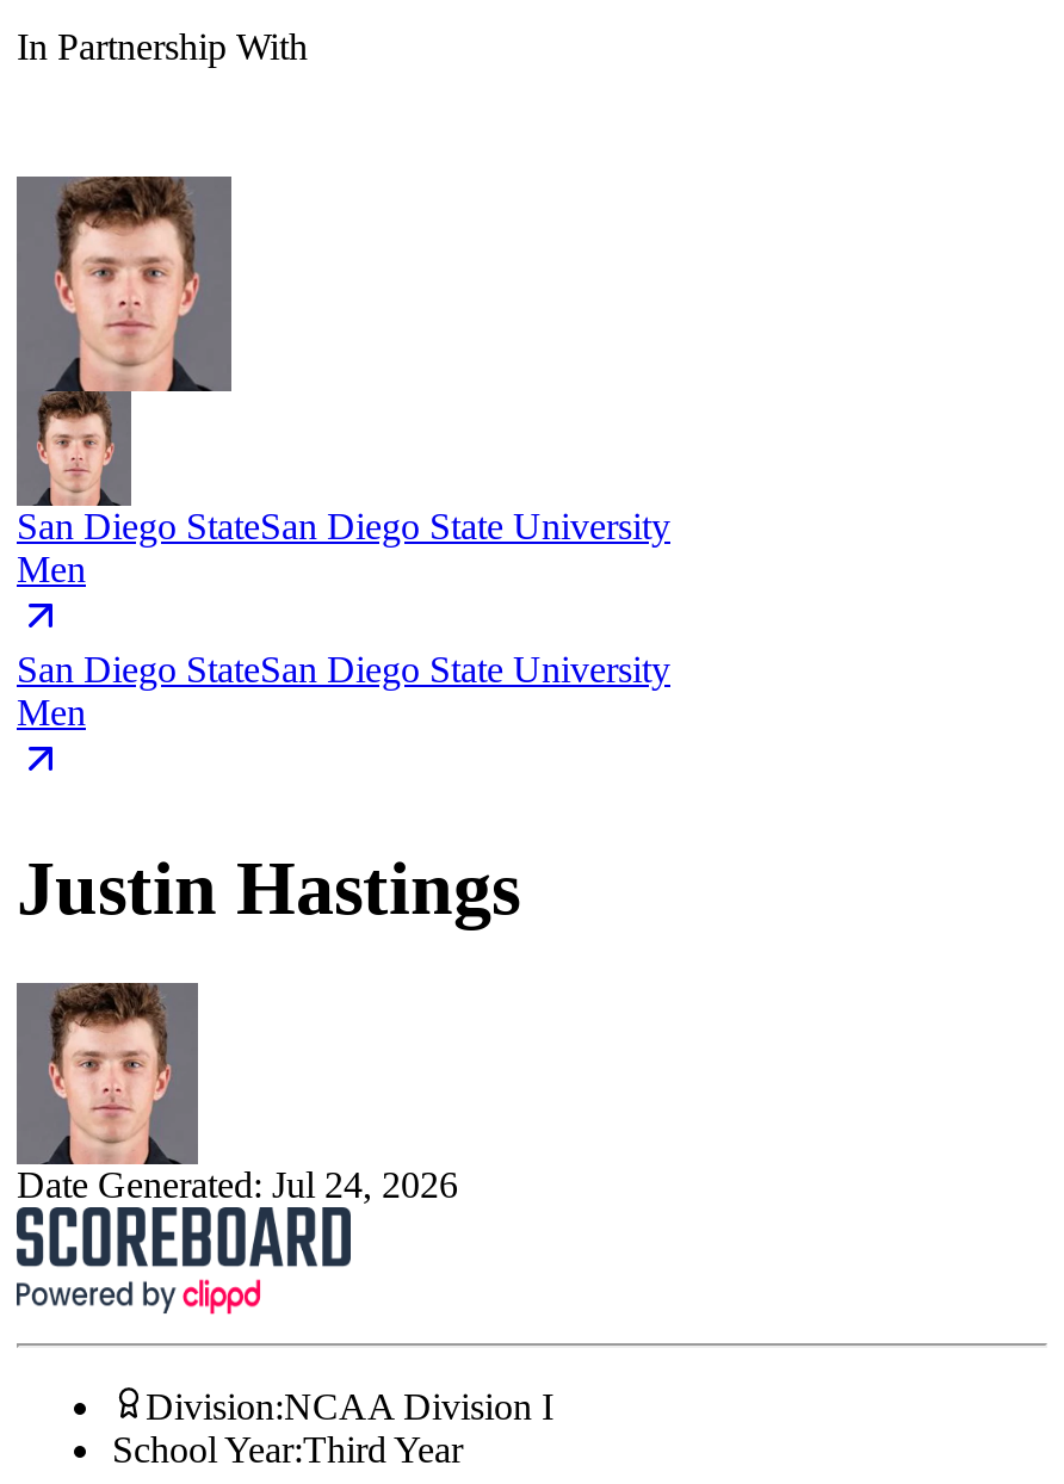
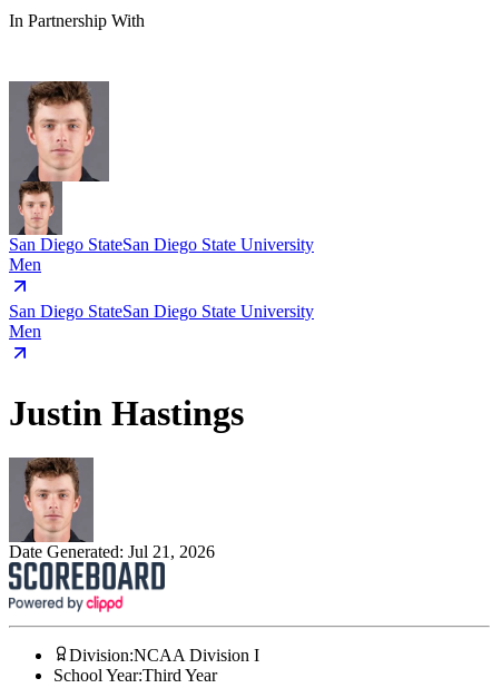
- Date Generated: Jul 24, 2026
+ Date Generated: Jul 21, 2026
